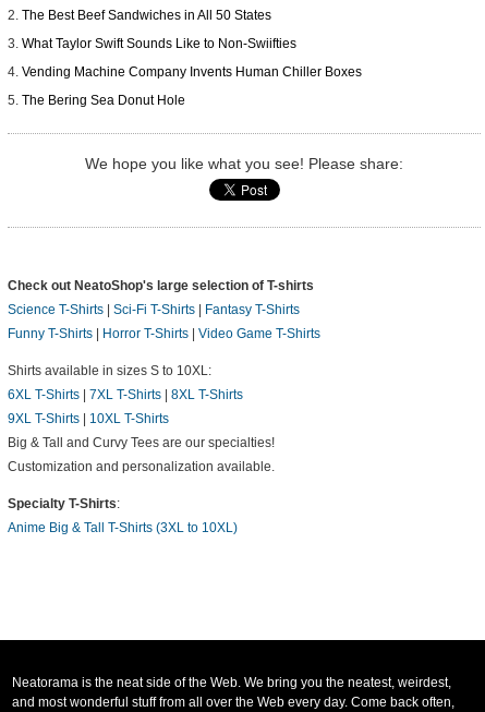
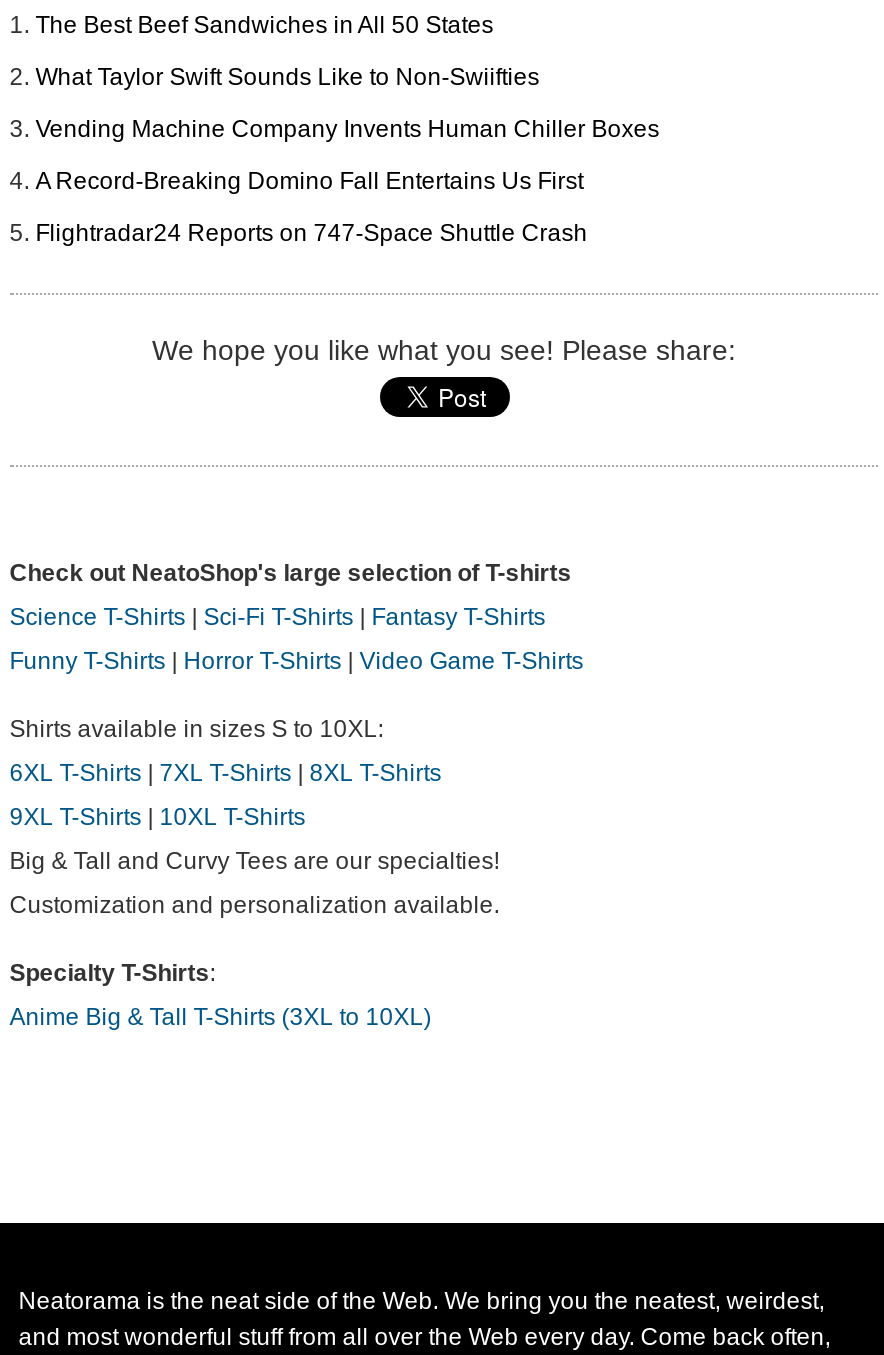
- The Bering Sea Donut Hole
+ A Record-Breaking Domino Fall Entertains Us First
+ Flightradar24 Reports on 747-Space Shuttle Crash
